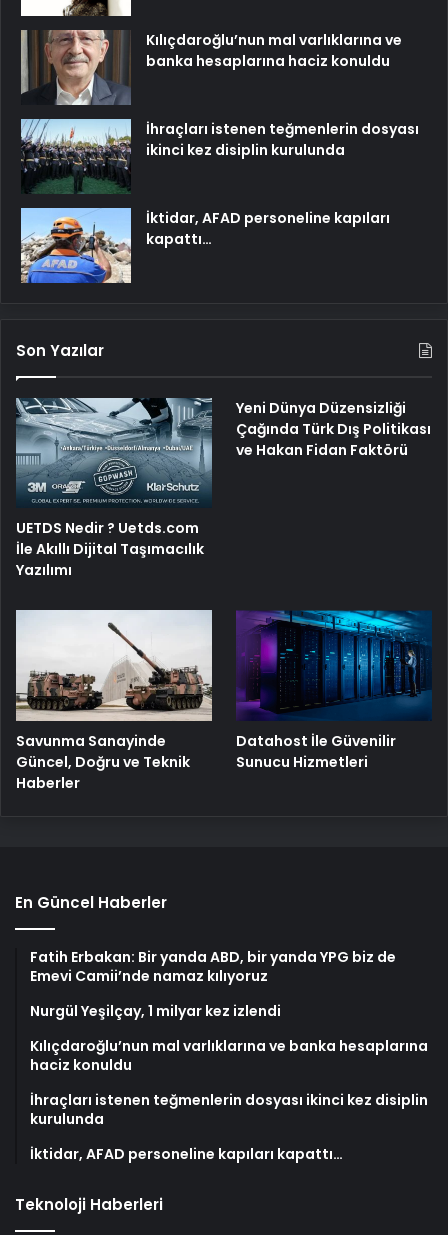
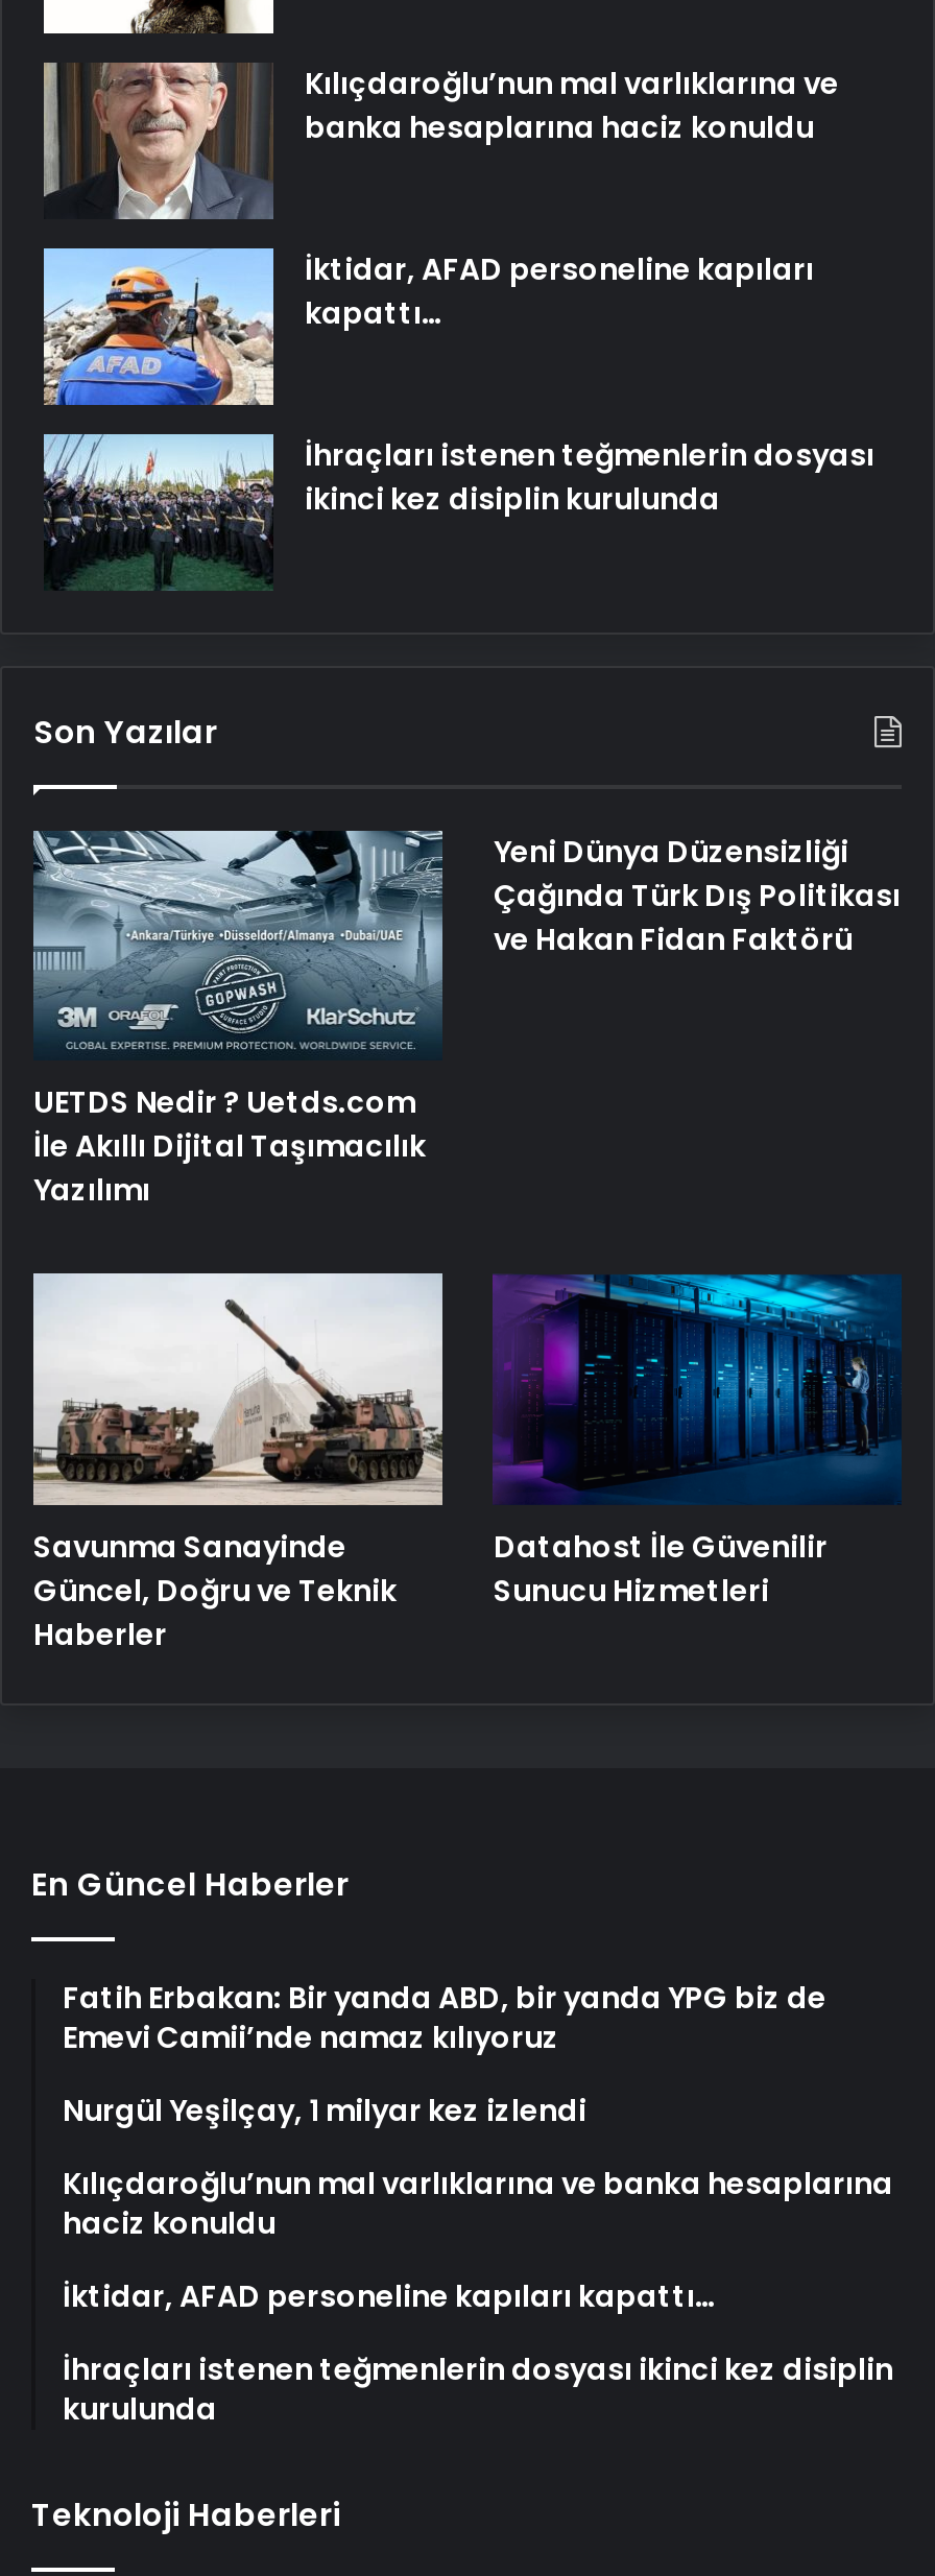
moved down: [image] | İhraçları istenen teğmenlerin dosyası | ikinci kez disiplin kurulunda

moved up: [image] | İktidar, AFAD personeline kapıları | kapattı…

moved down: İhraçları istenen teğmenlerin dosyası ikinci kez disiplin | kurulunda

moved up: İktidar, AFAD personeline kapıları kapattı…
